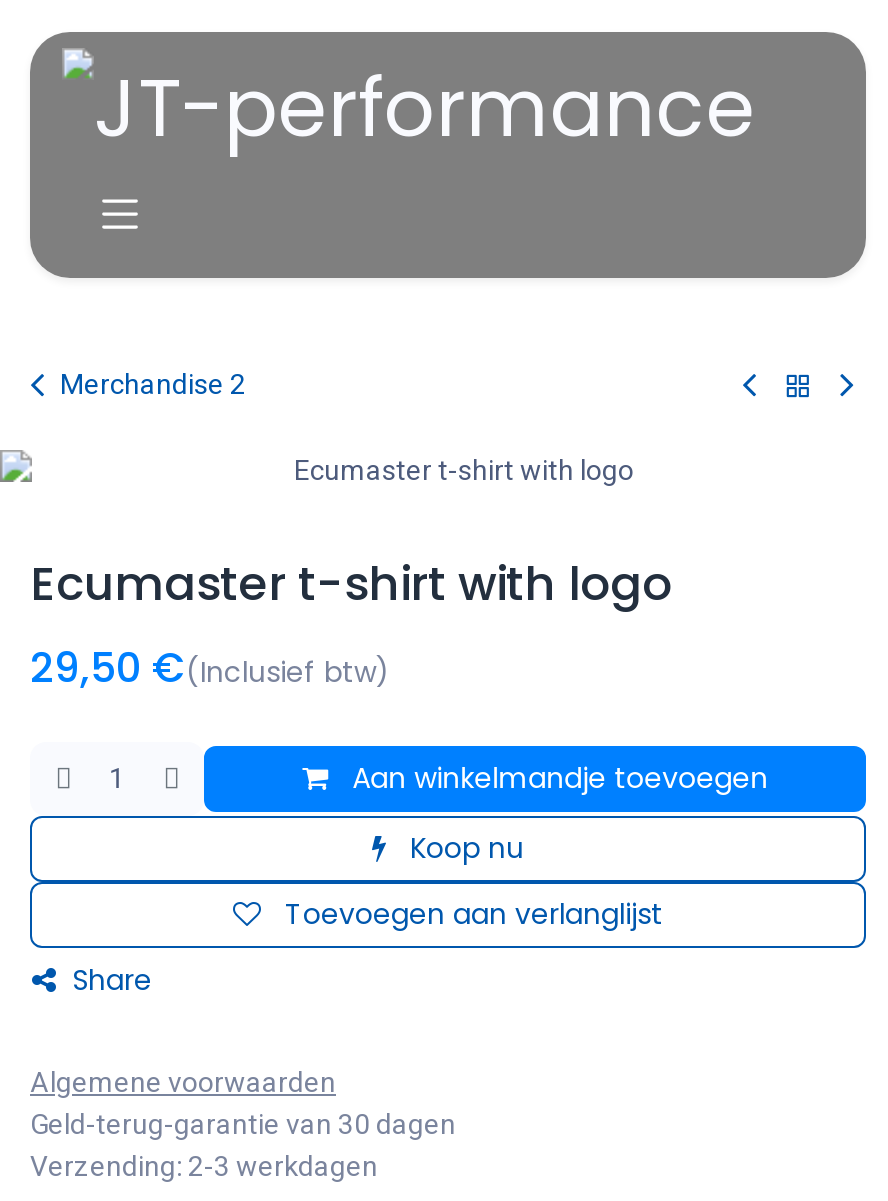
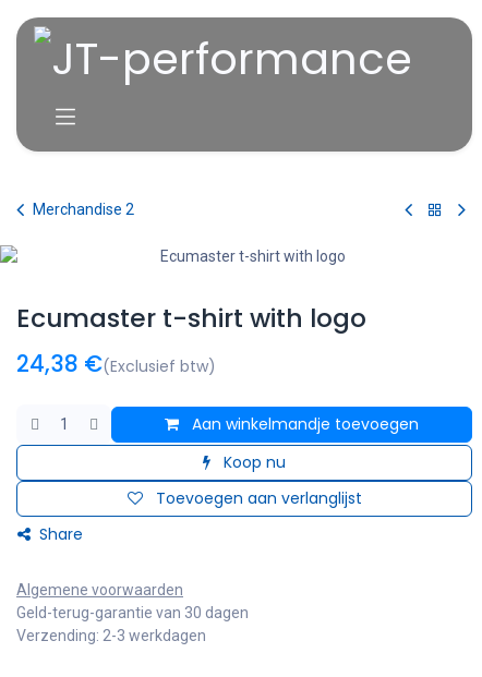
- 29,50 €(Inclusief btw)
+ 24,38 €(Exclusief btw)
